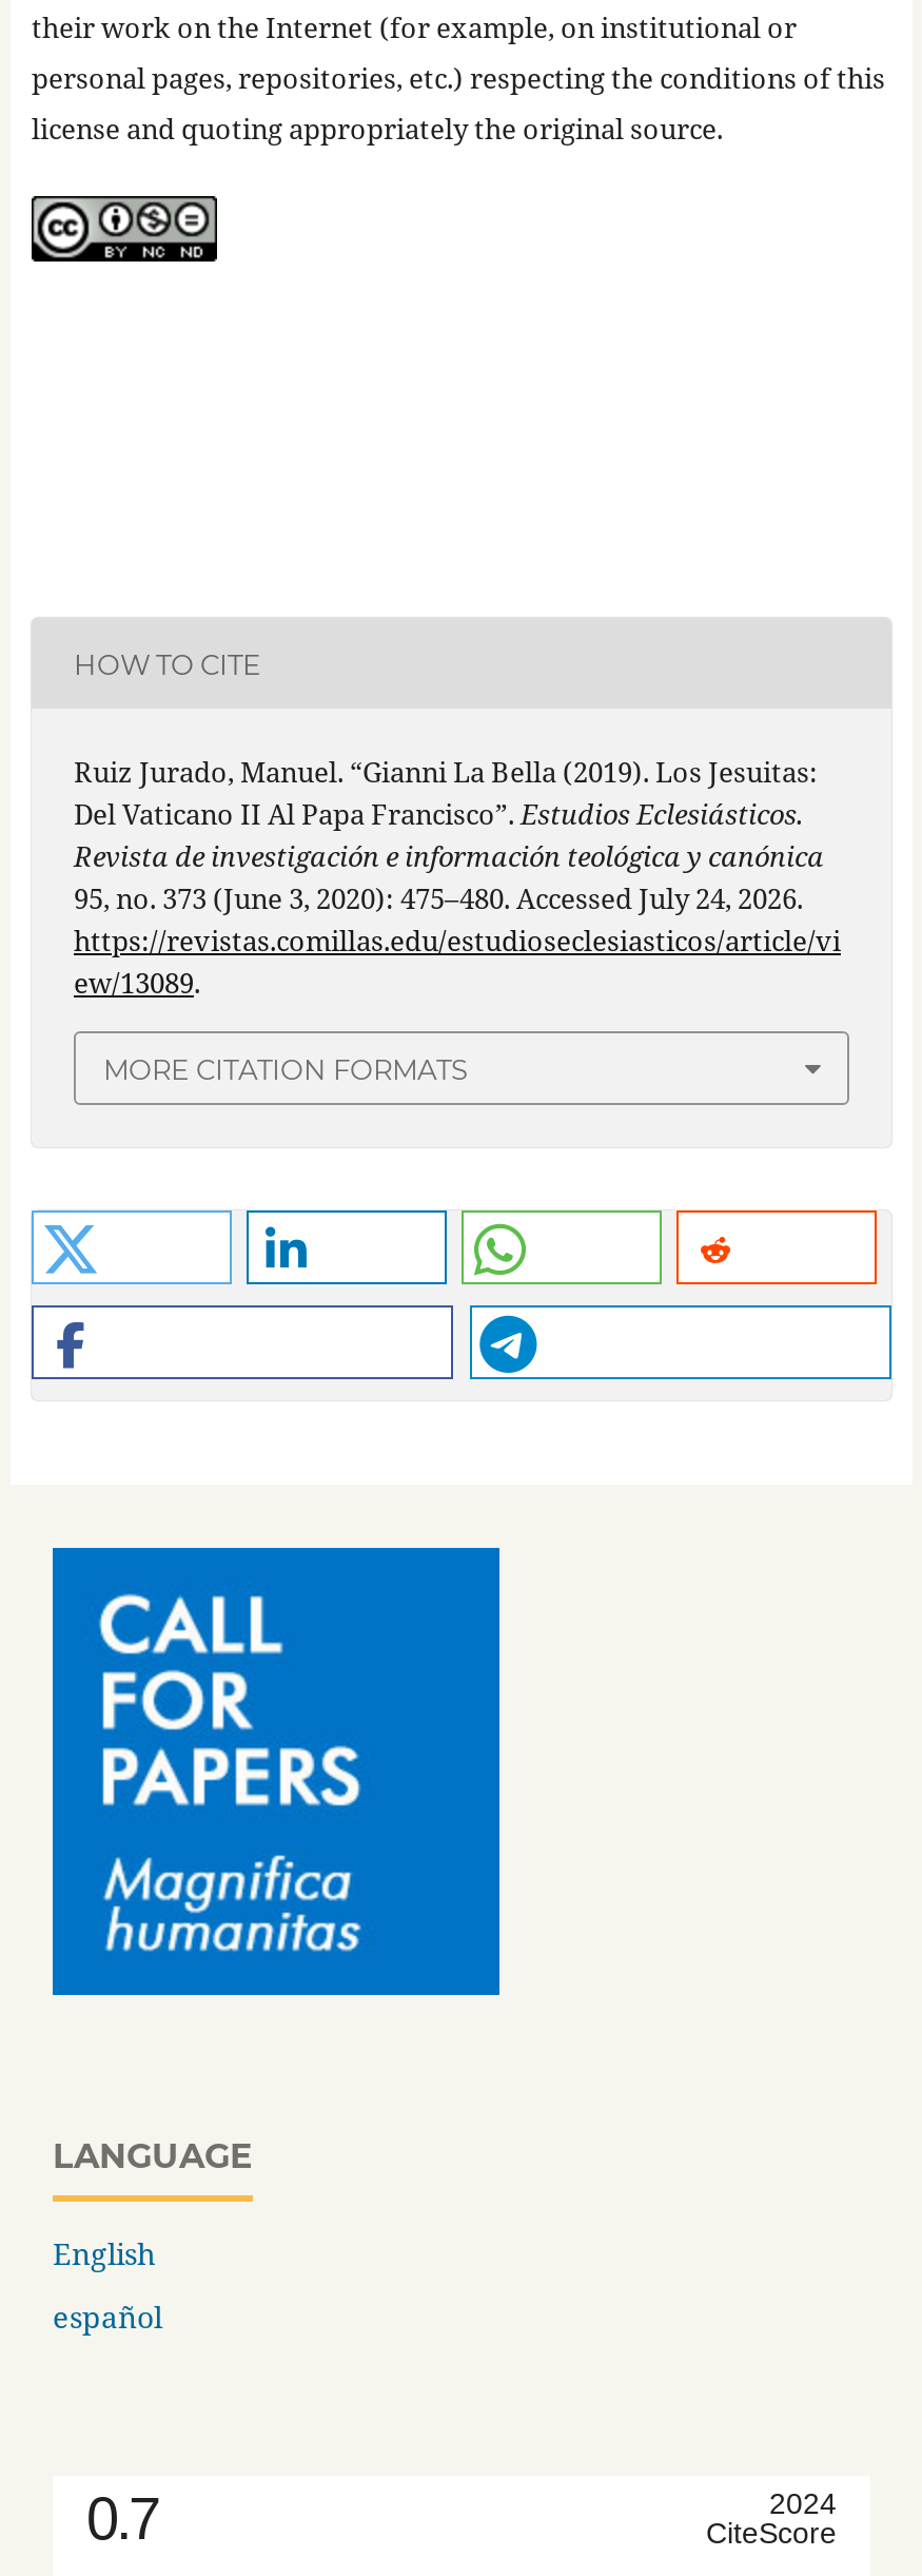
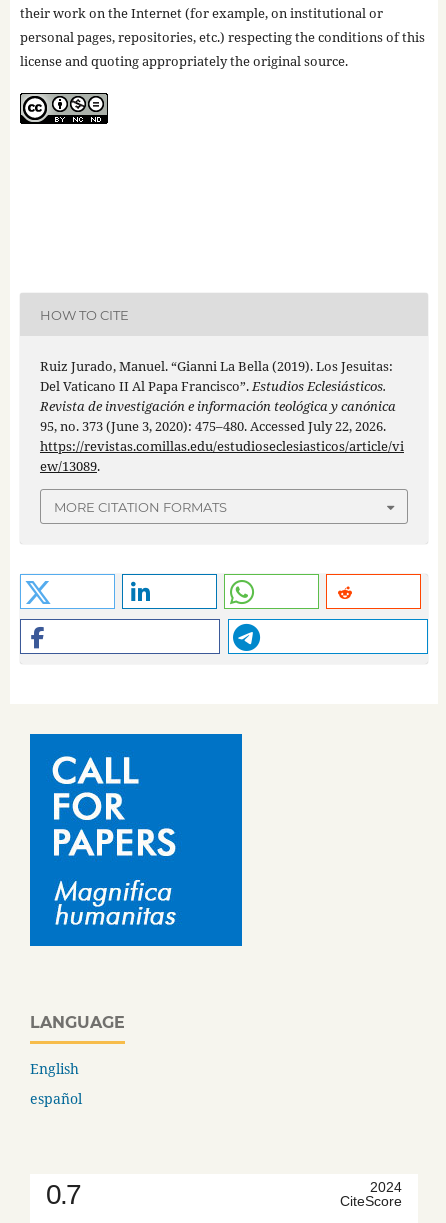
- 95, no. 373 (June 3, 2020): 475–480. Accessed July 24, 2026.
+ 95, no. 373 (June 3, 2020): 475–480. Accessed July 22, 2026.
